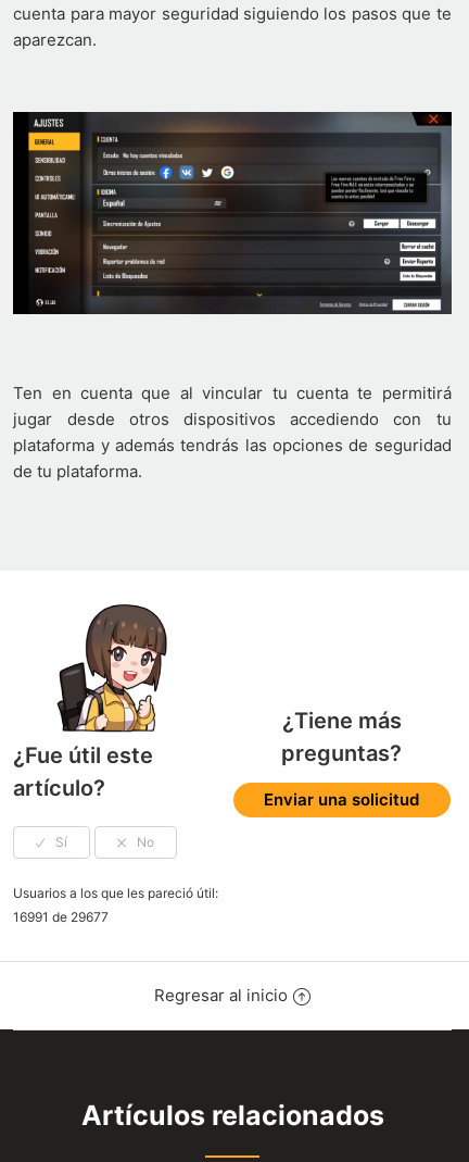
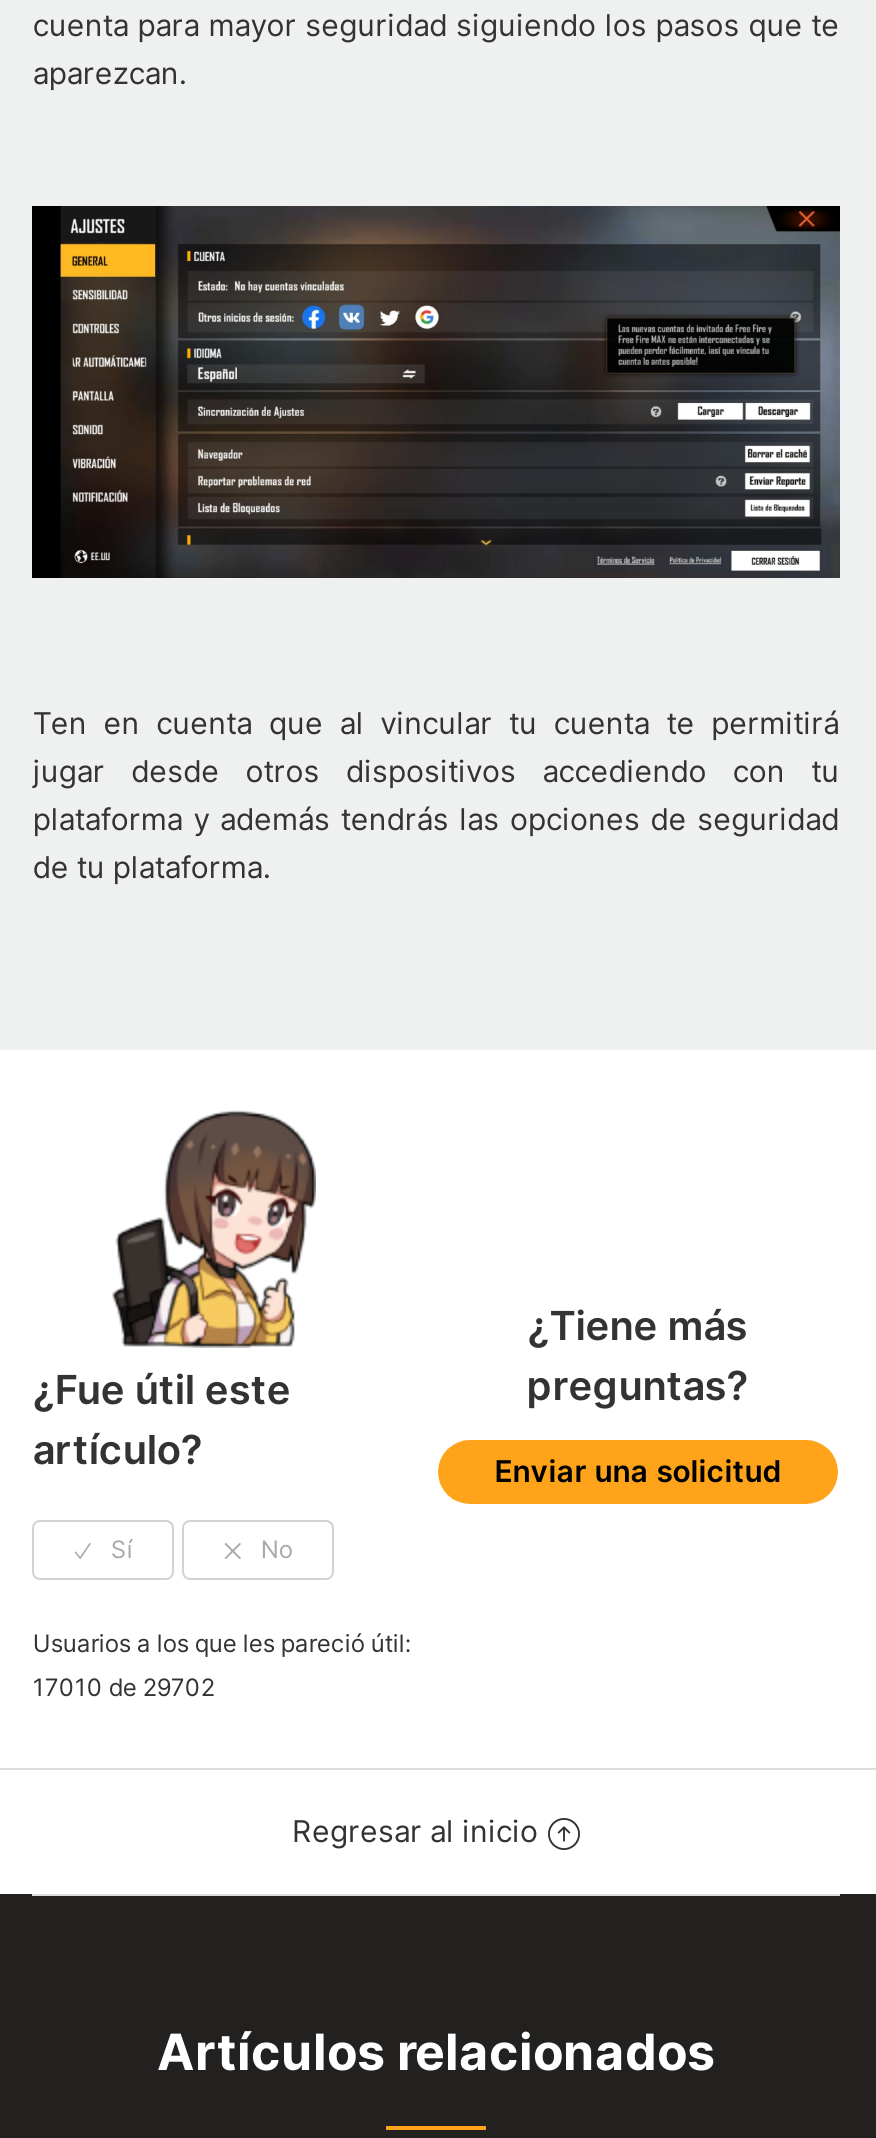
- 16991 de 29677
+ 17010 de 29702
